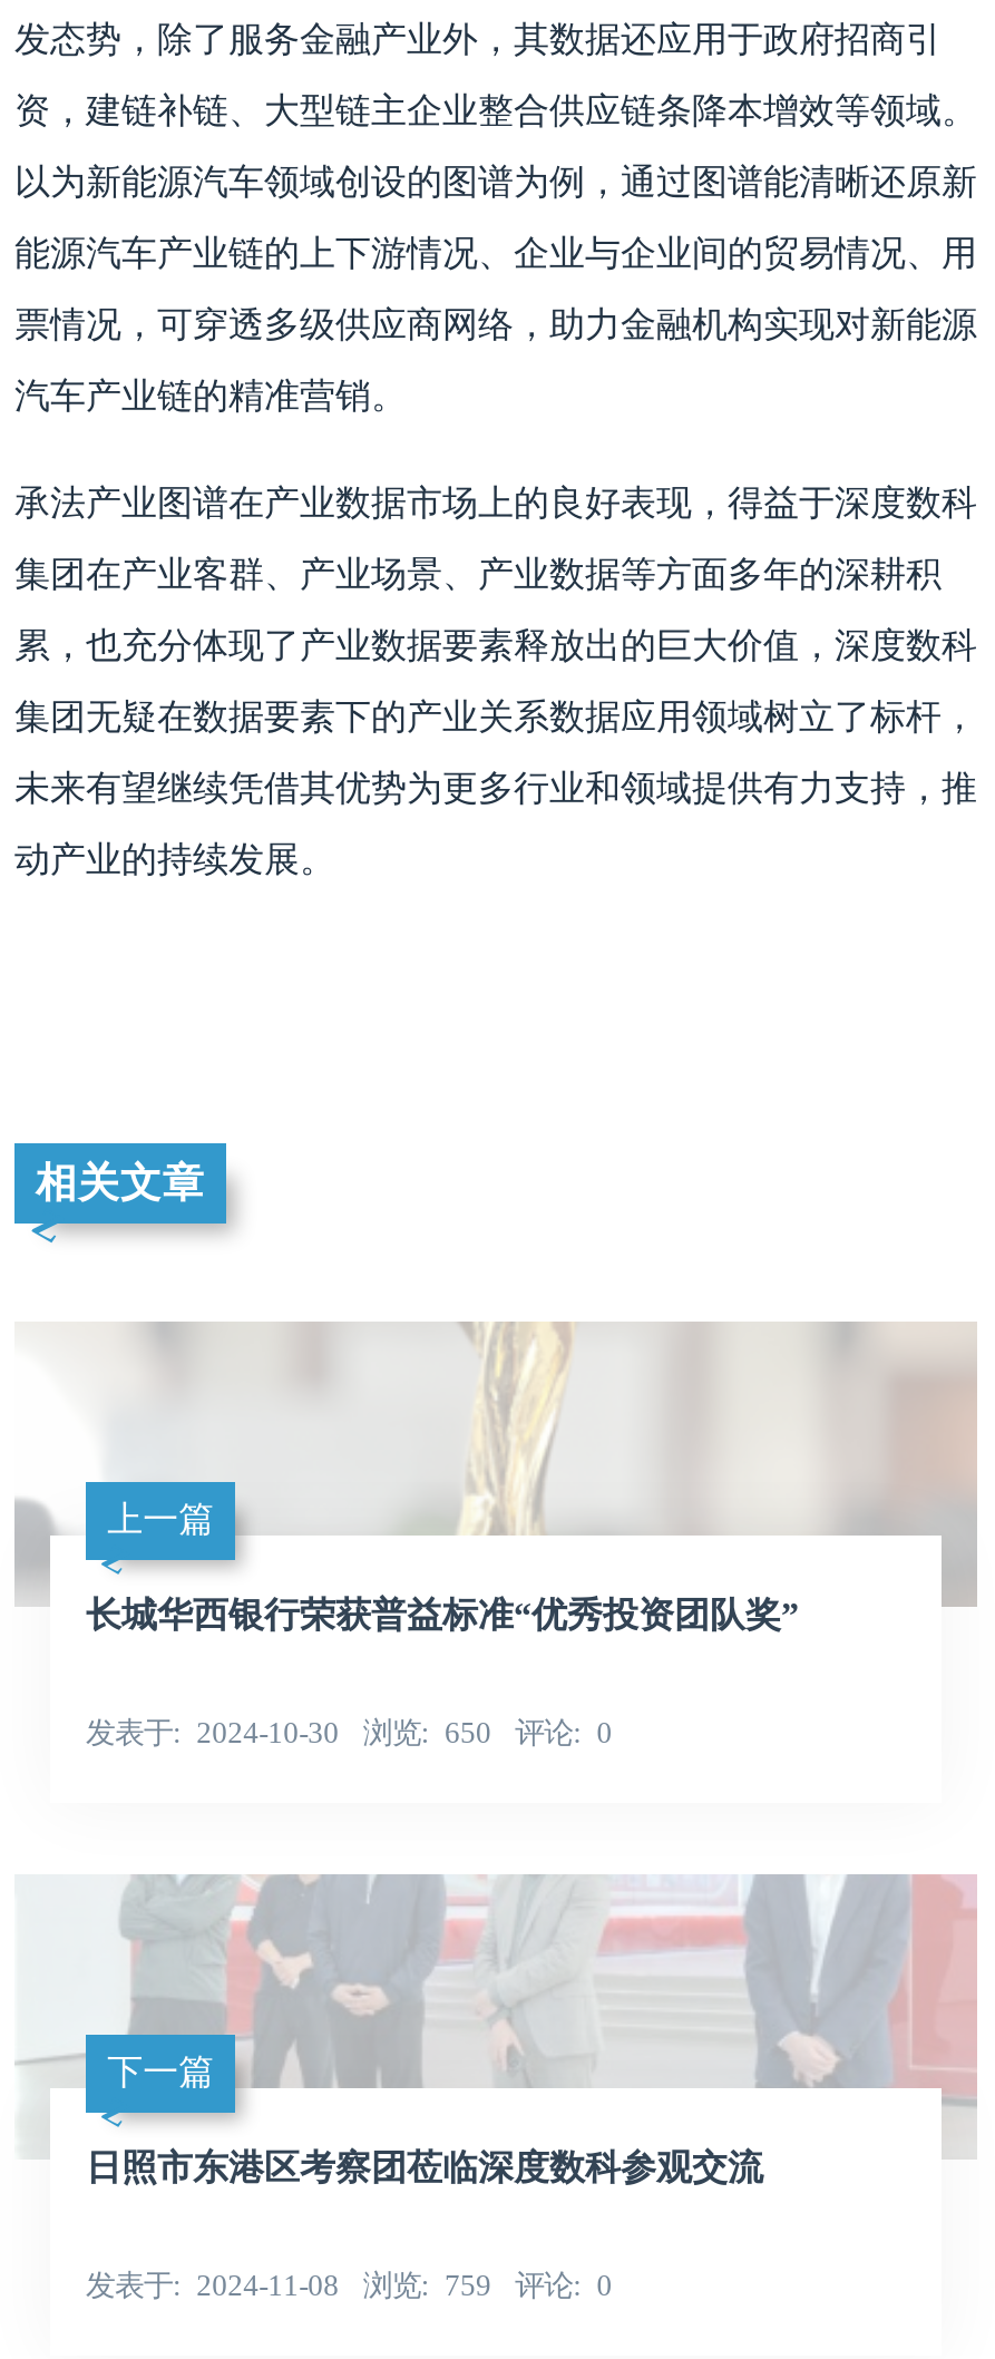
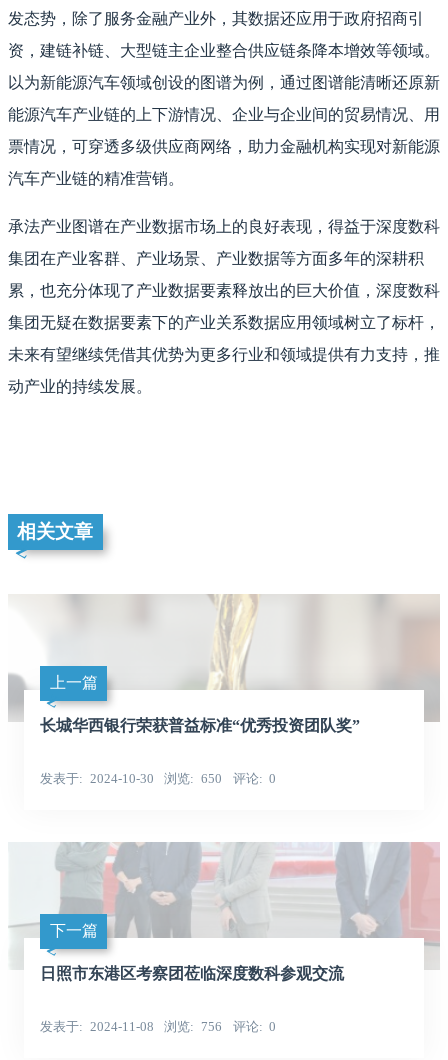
- 发表于 2024-11-08 浏览 759 评论 0
+ 发表于 2024-11-08 浏览 756 评论 0
